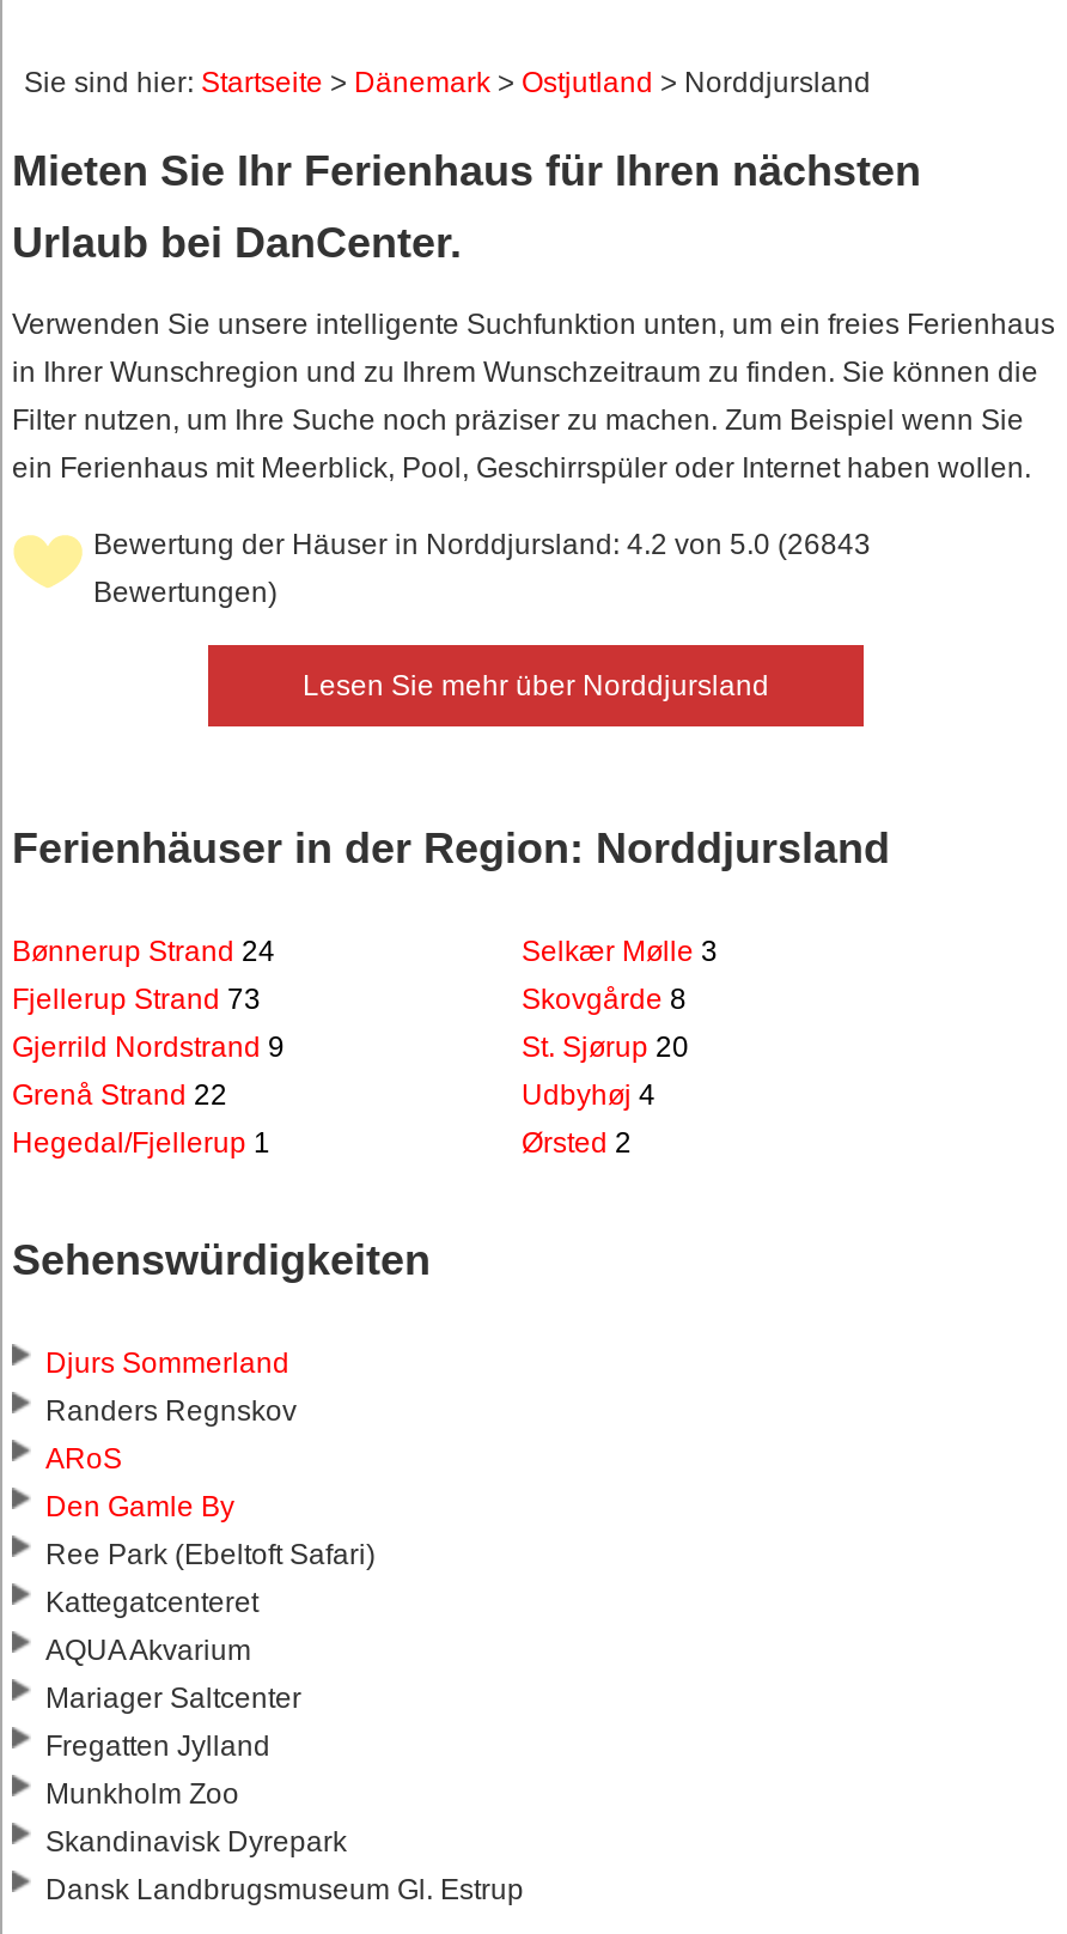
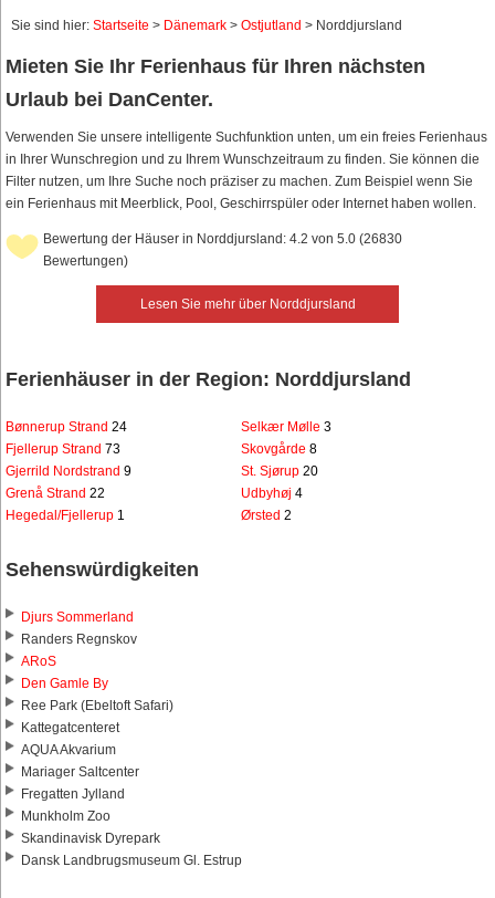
- Bewertung der Häuser in Norddjursland: 4.2 von 5.0 (26843
+ Bewertung der Häuser in Norddjursland: 4.2 von 5.0 (26830
